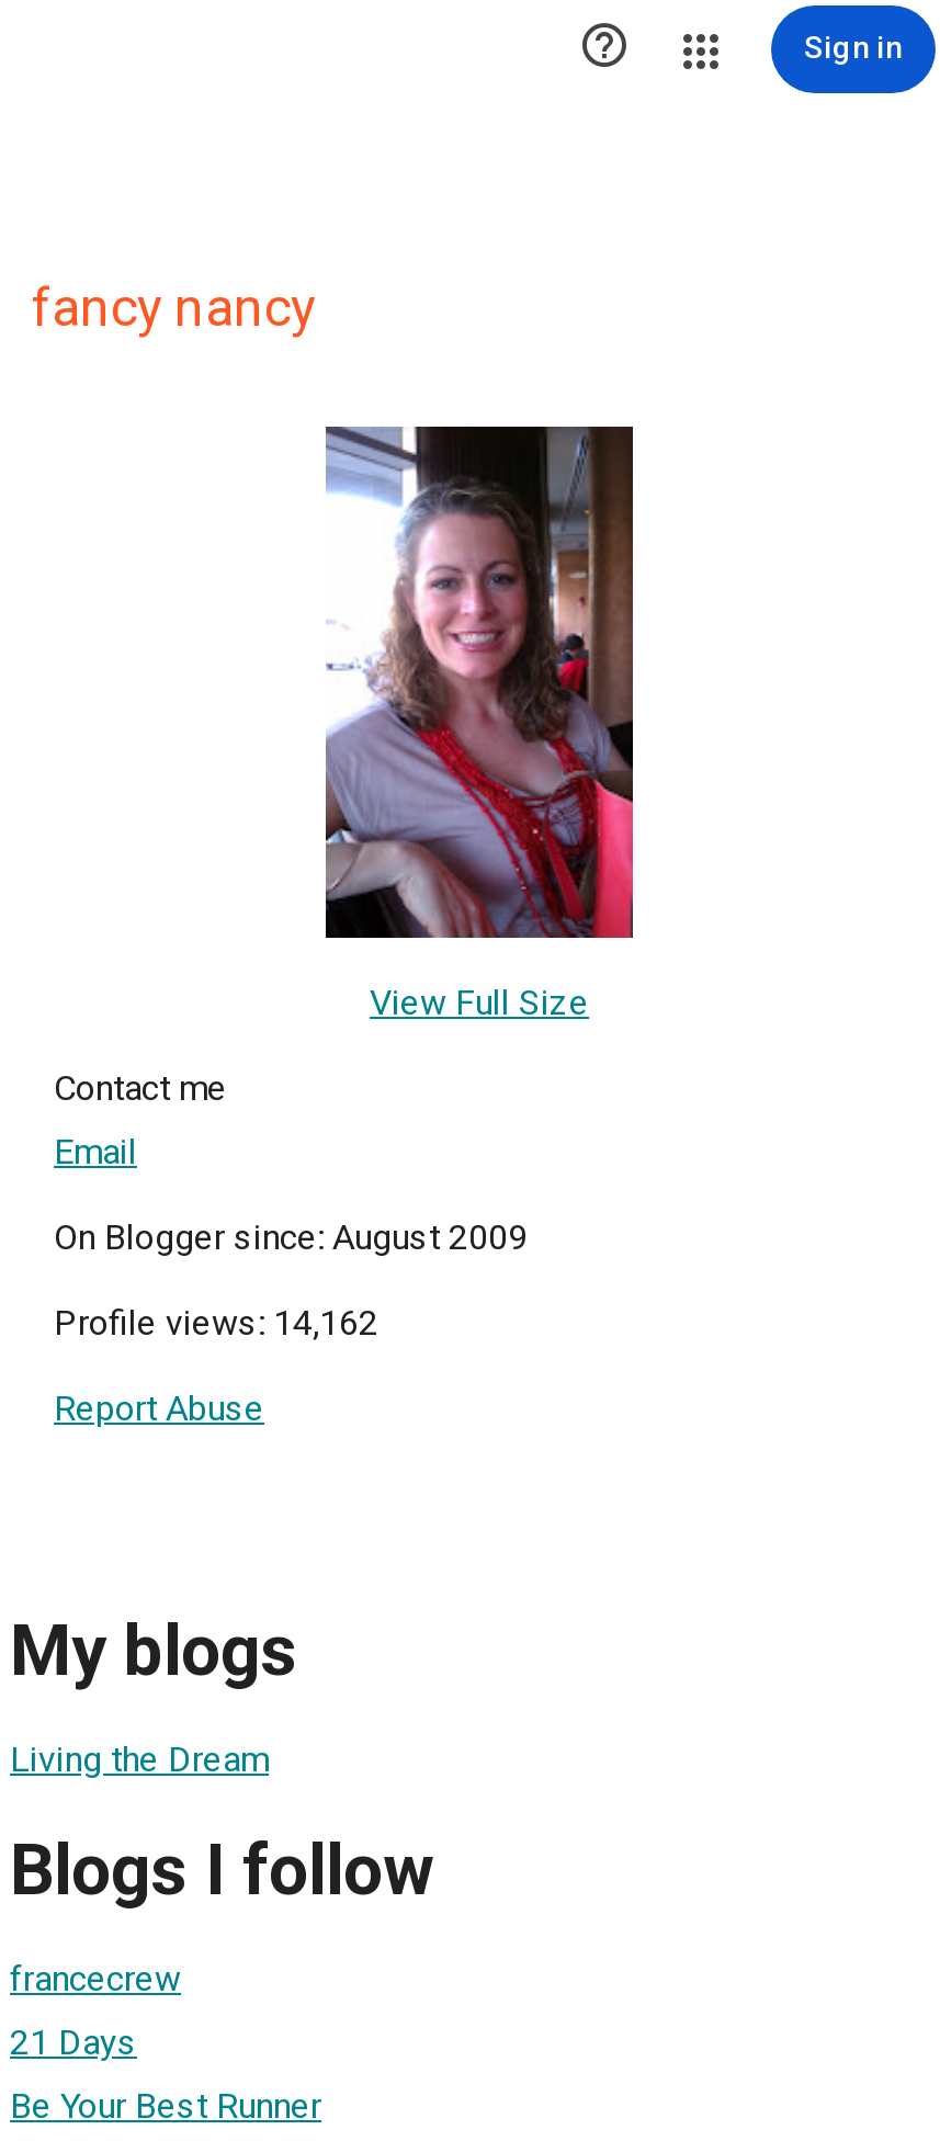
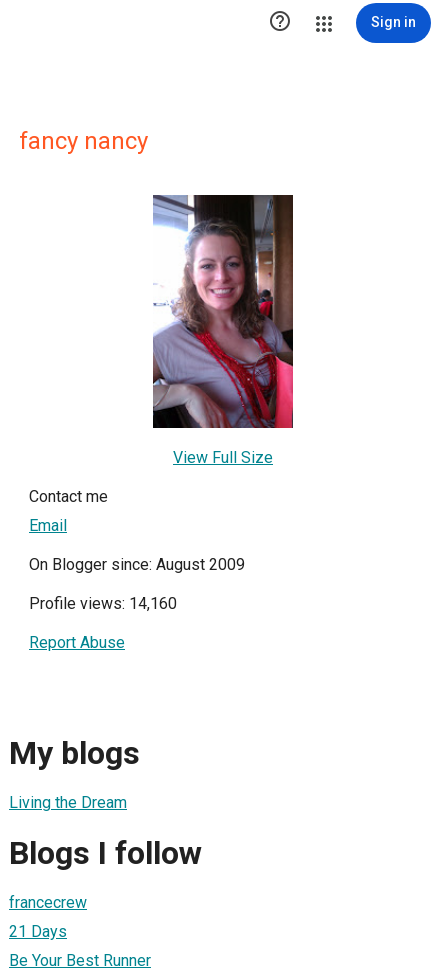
- Profile views: 14,162
+ Profile views: 14,160
